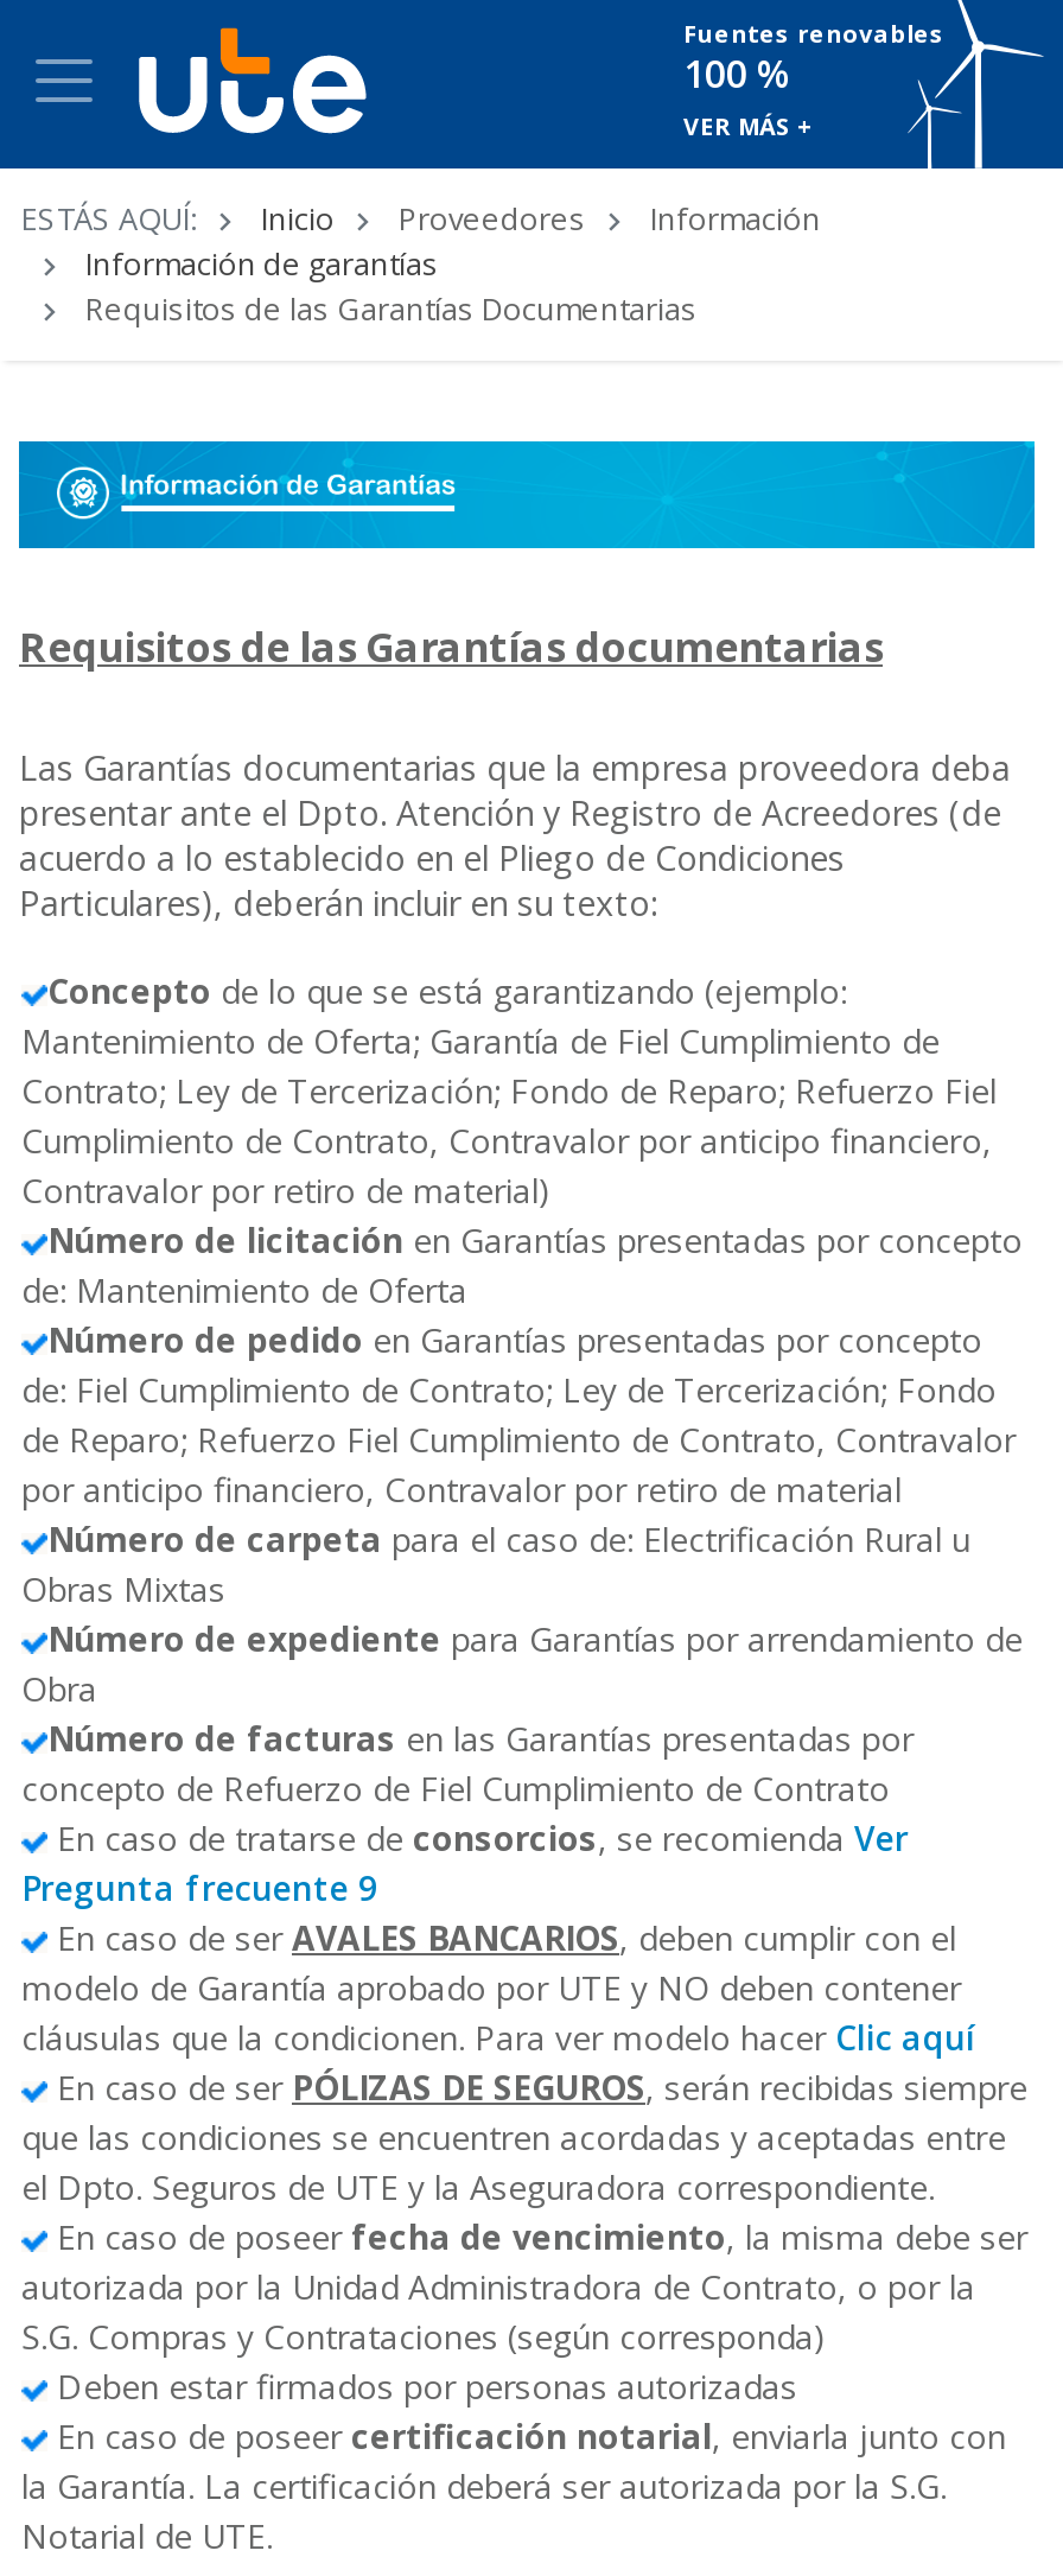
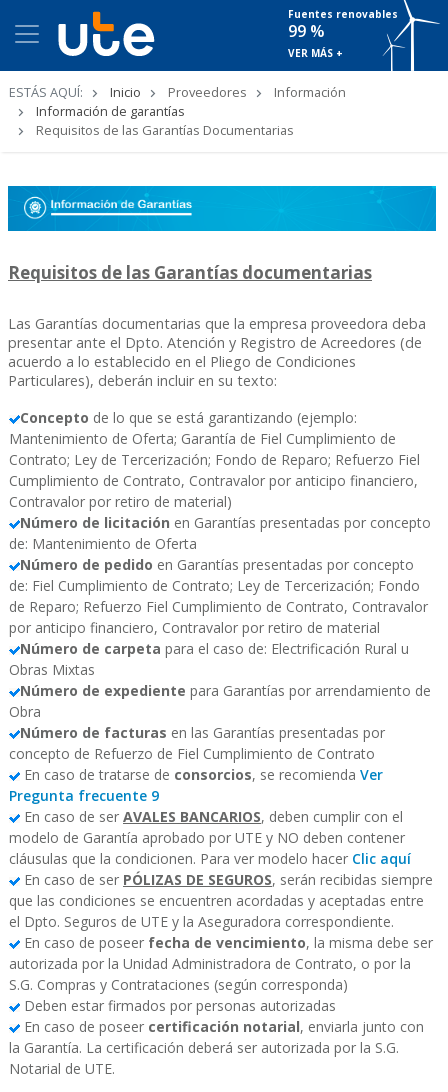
- 100 %
+ 99 %
